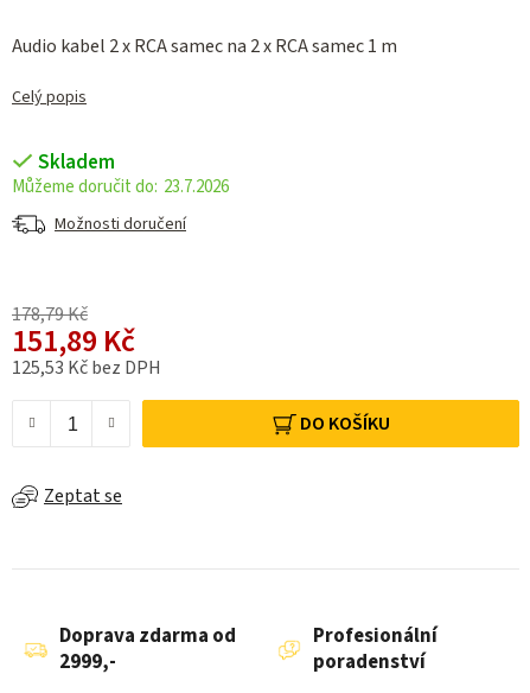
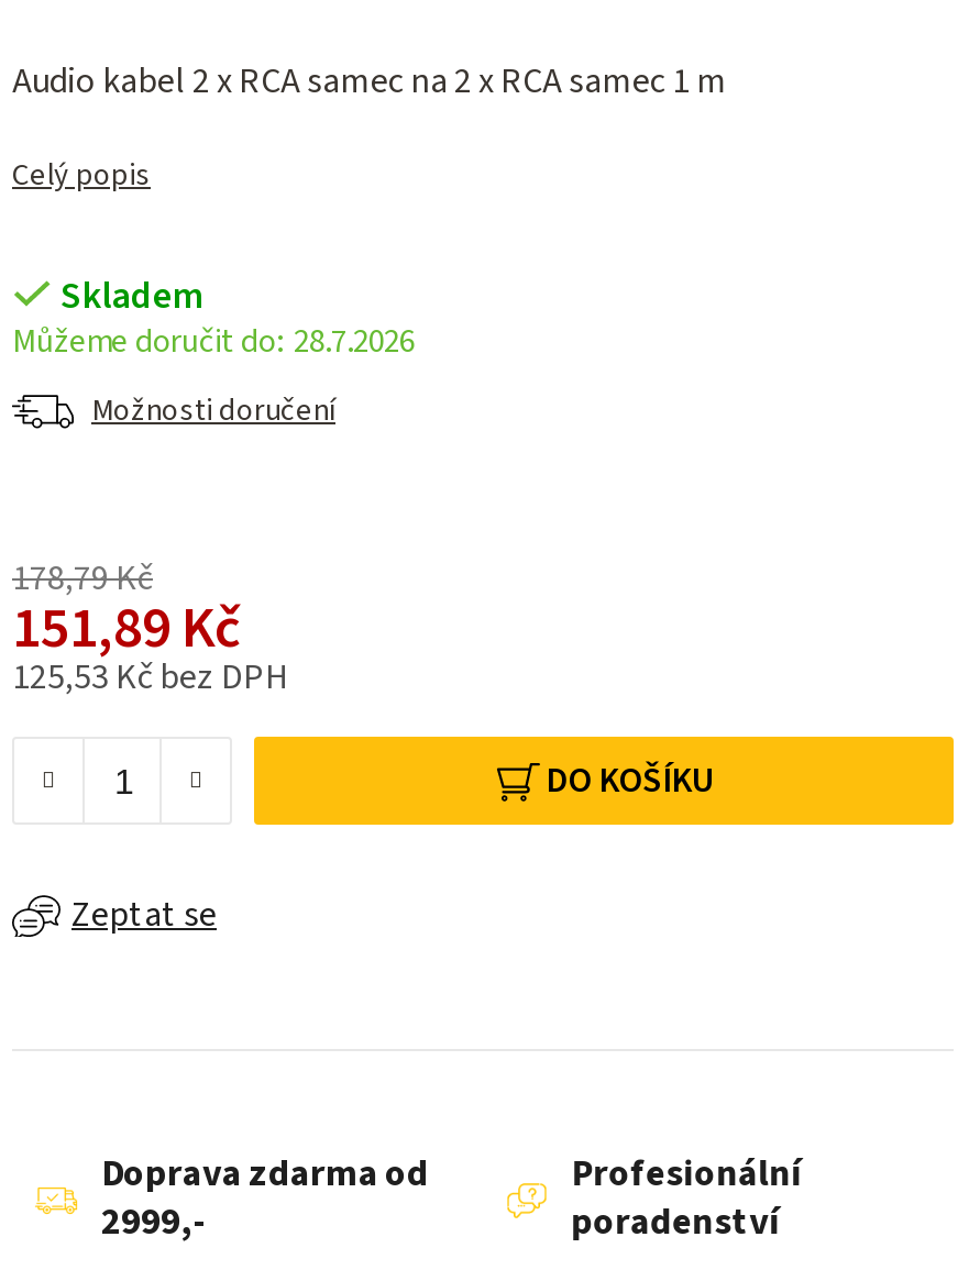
- 23.7.2026
+ 28.7.2026
